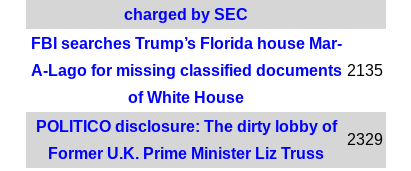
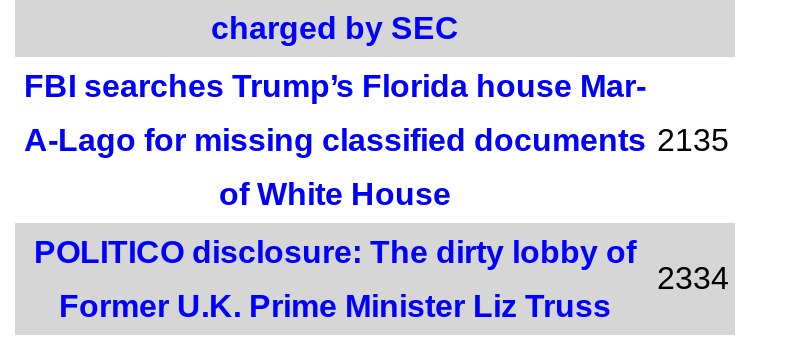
- 2329
+ 2334
